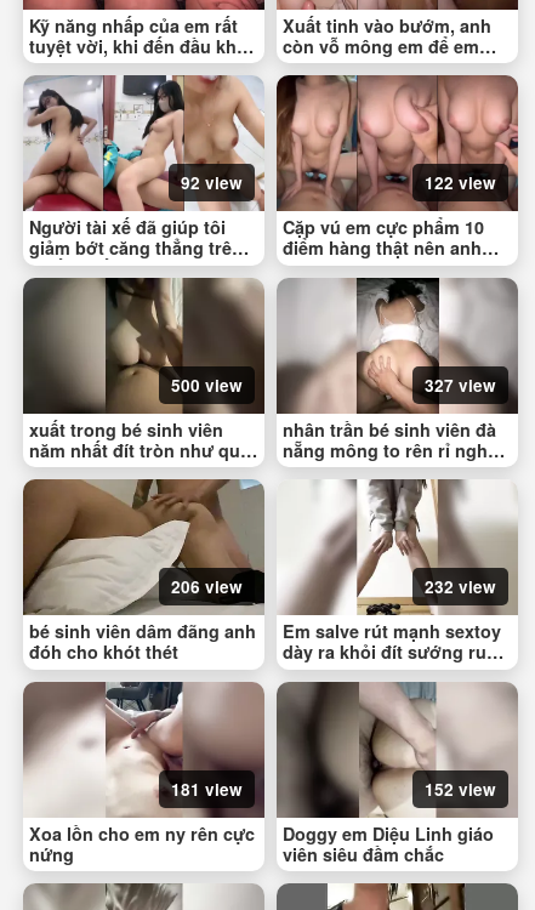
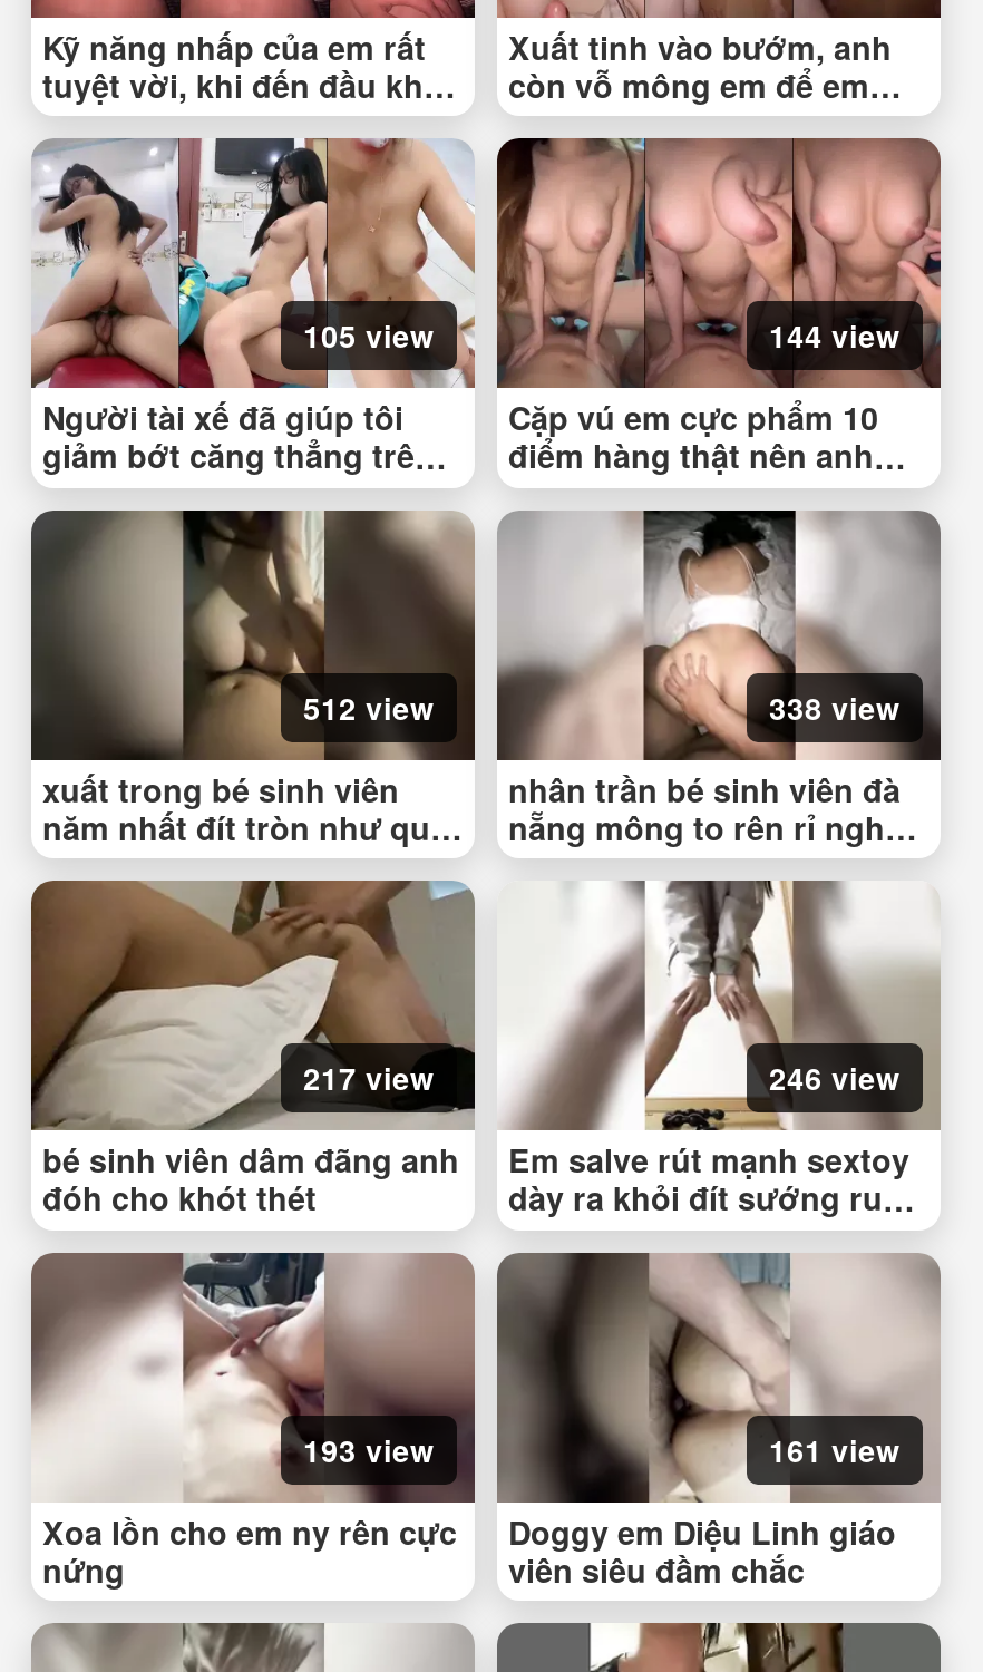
- 92 view
+ 105 view

- 122 view
+ 144 view

- 500 view
+ 512 view

- 327 view
+ 338 view

- 206 view
+ 217 view

- 232 view
+ 246 view

- 181 view
+ 193 view

- 152 view
+ 161 view
